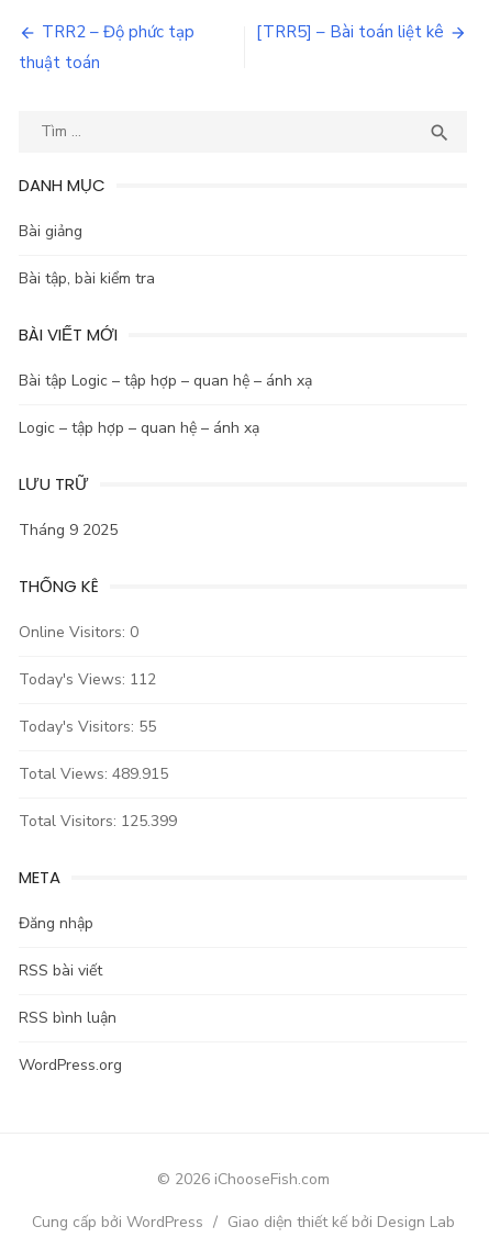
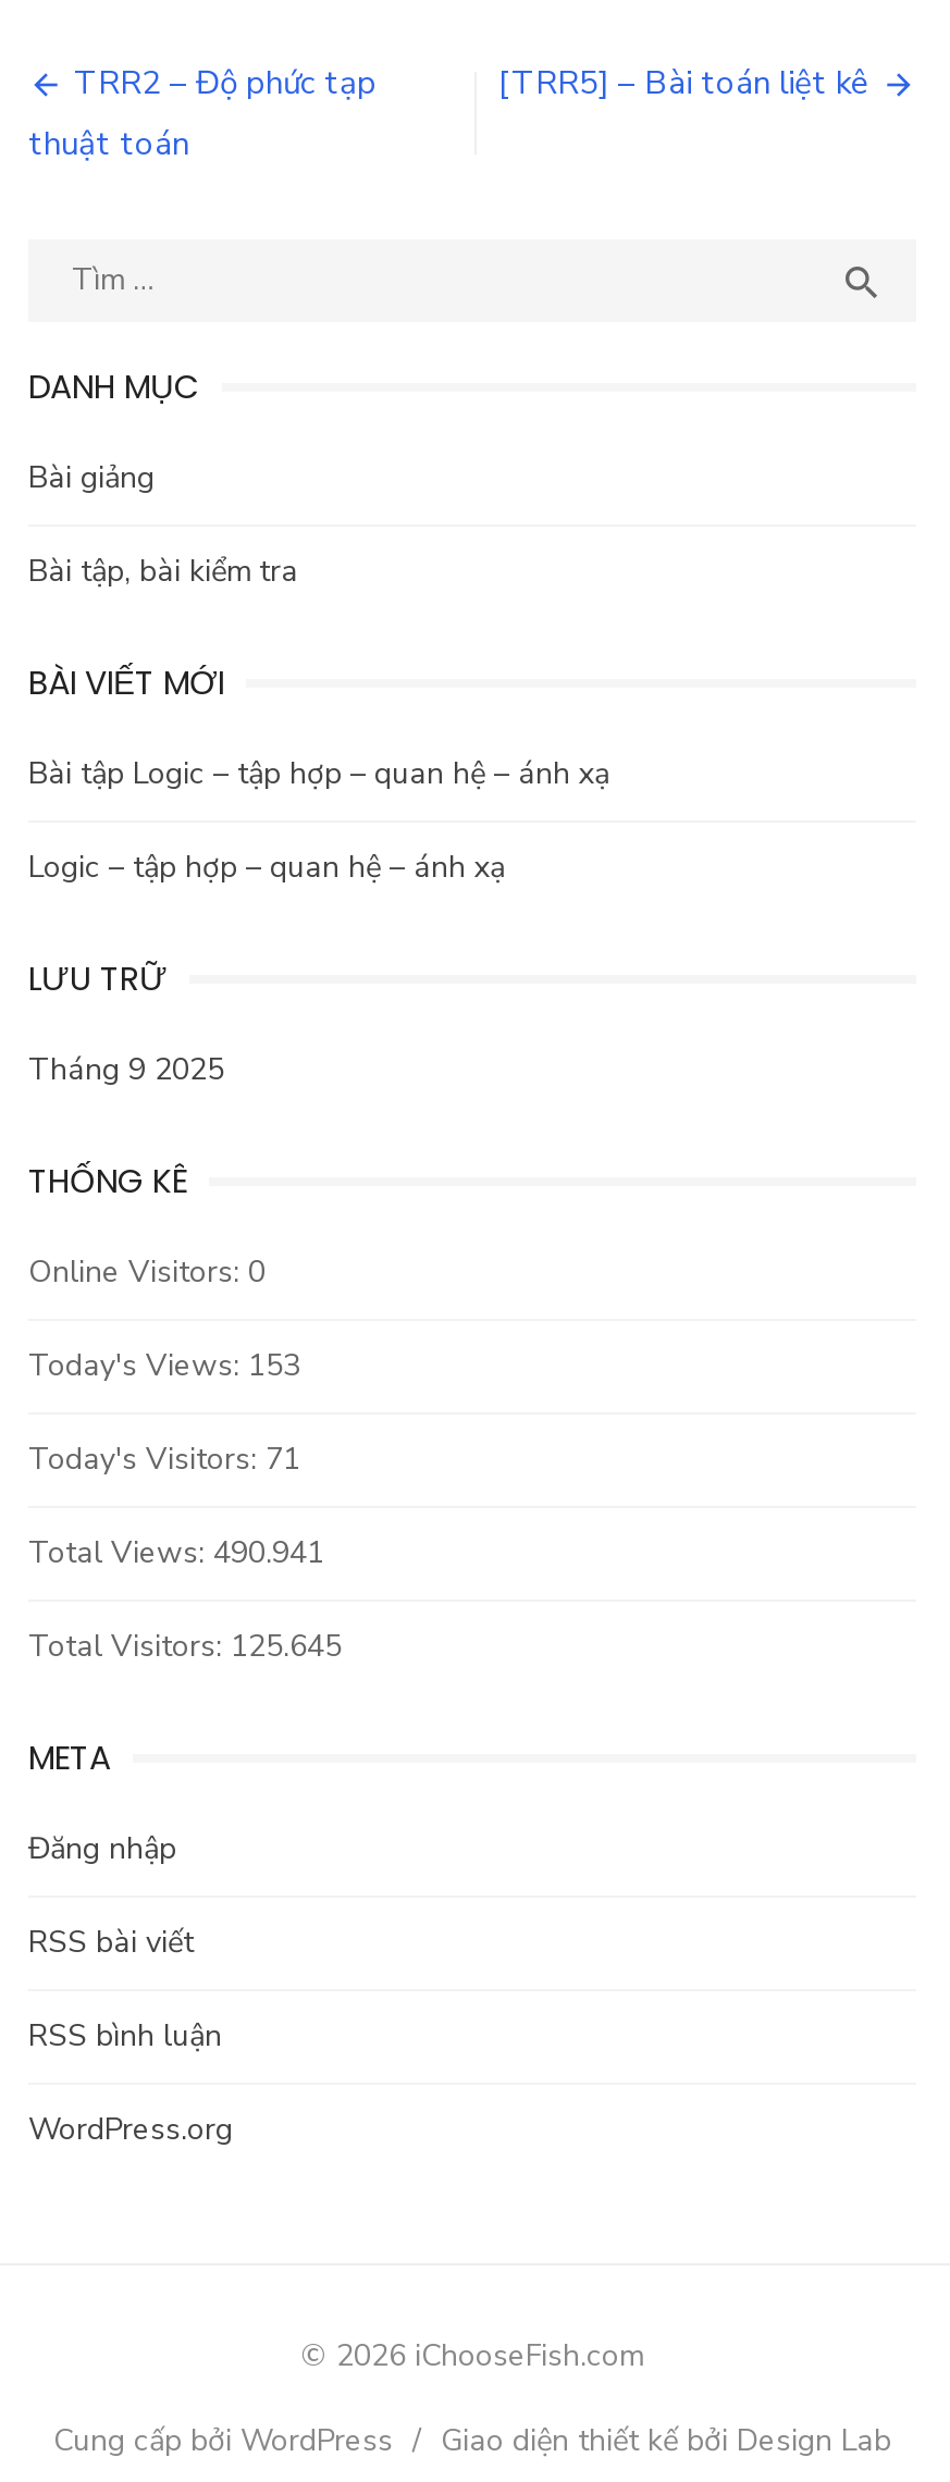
- Today's Views: 112
+ Today's Views: 153

- Today's Visitors: 55
+ Today's Visitors: 71

- Total Views: 489.915
+ Total Views: 490.941

- Total Visitors: 125.399
+ Total Visitors: 125.645
